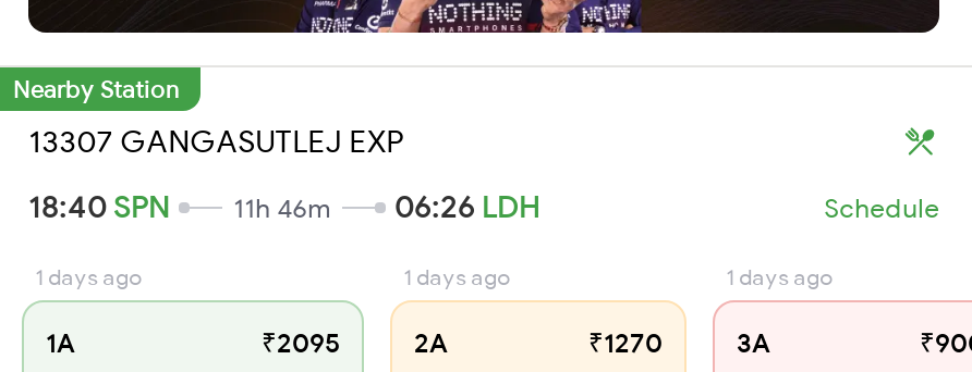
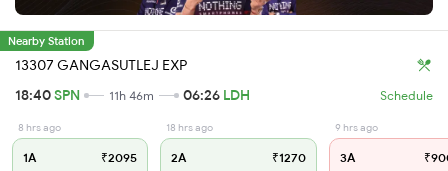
- 1 days ago
+ 8 hrs ago

- 1 days ago
+ 18 hrs ago

- 1 days ago
+ 9 hrs ago
